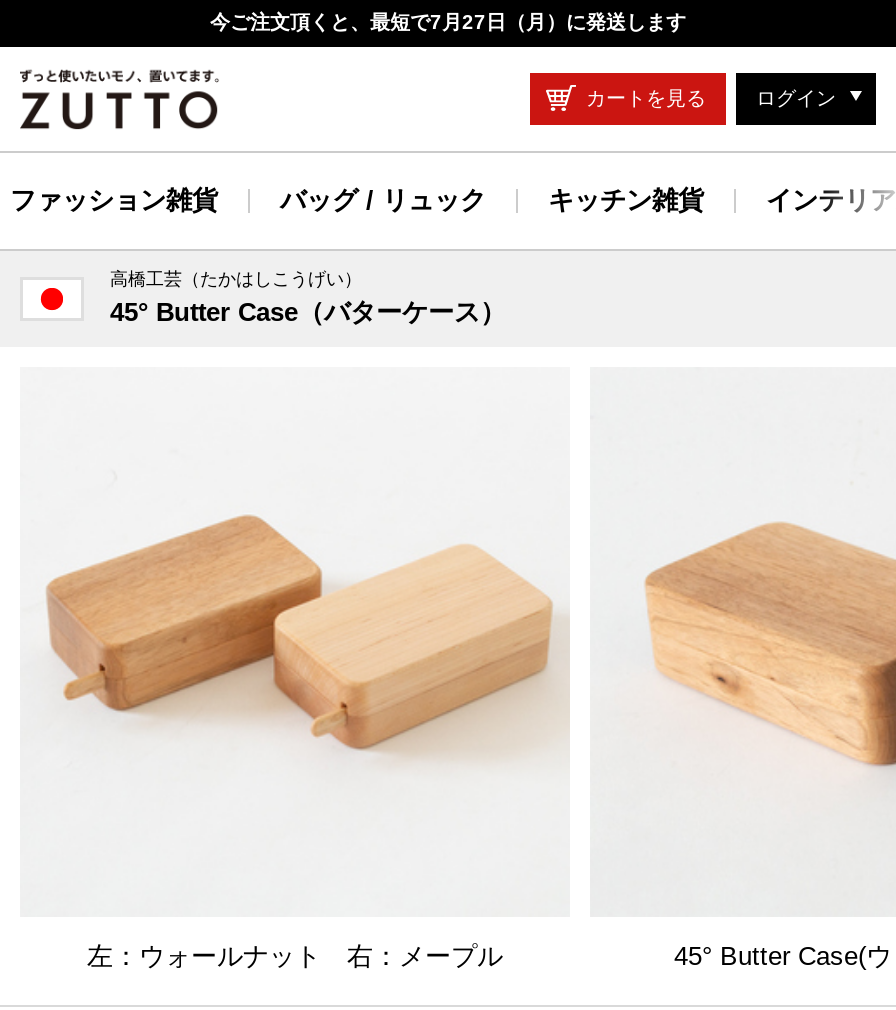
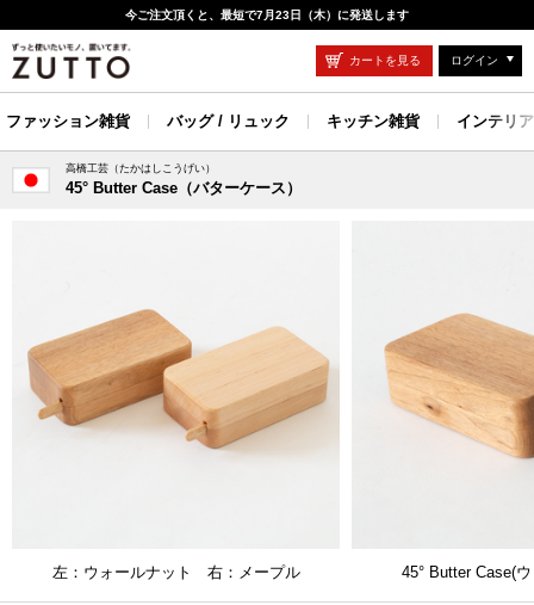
- 今ご注文頂くと、最短で7月27日（月）に発送します
+ 今ご注文頂くと、最短で7月23日（木）に発送します
